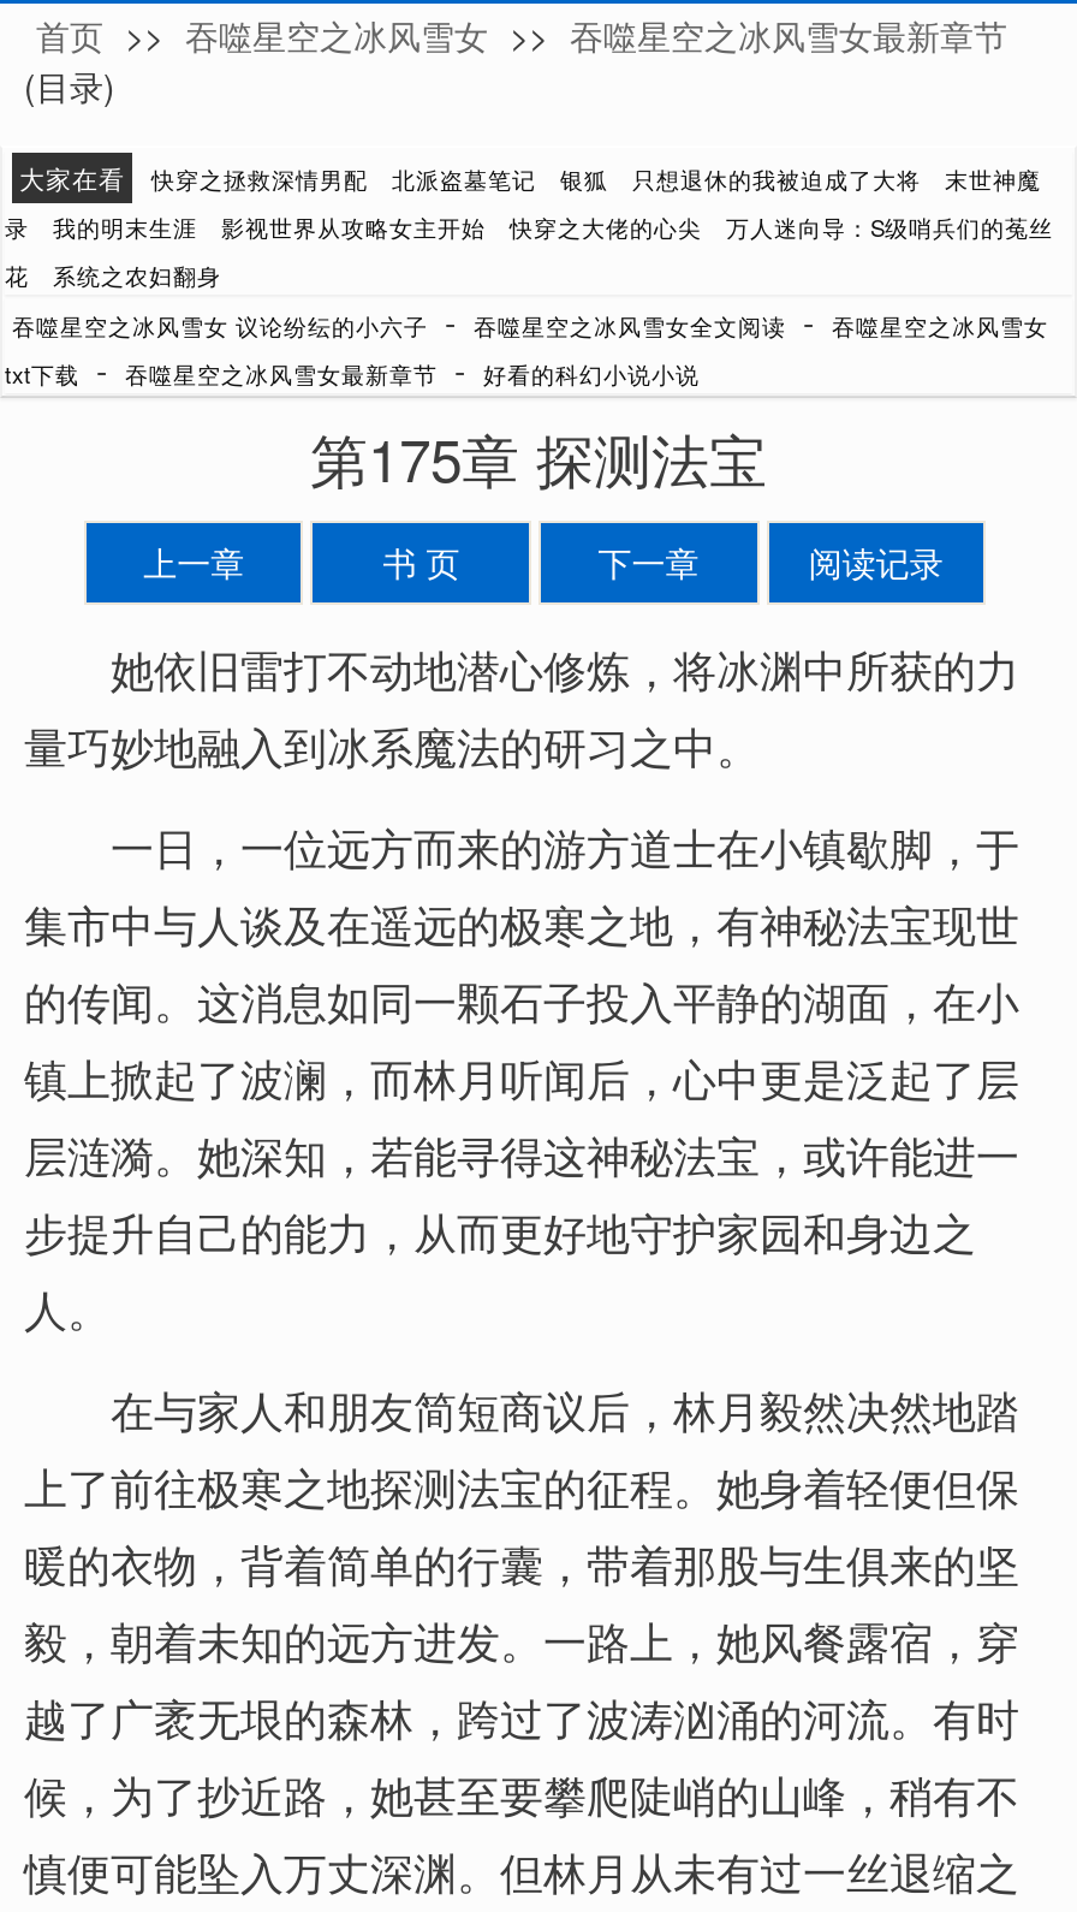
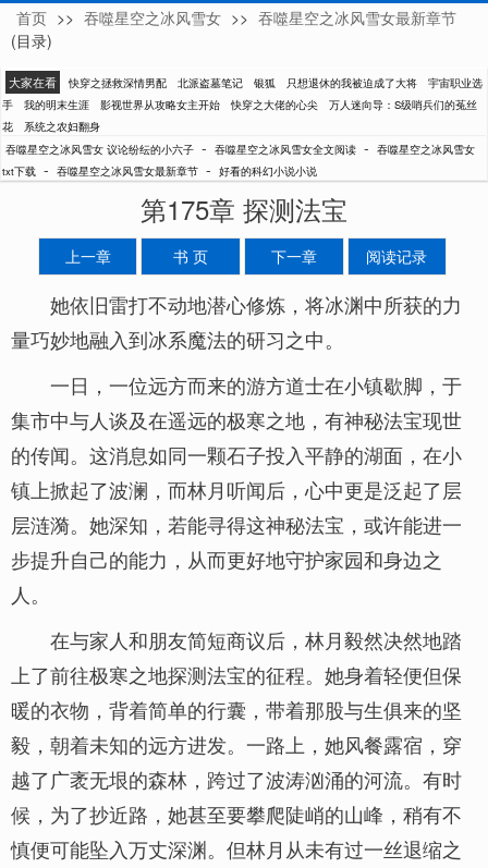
- 末世神魔
- 录
+ 宇宙职业选
+ 手
